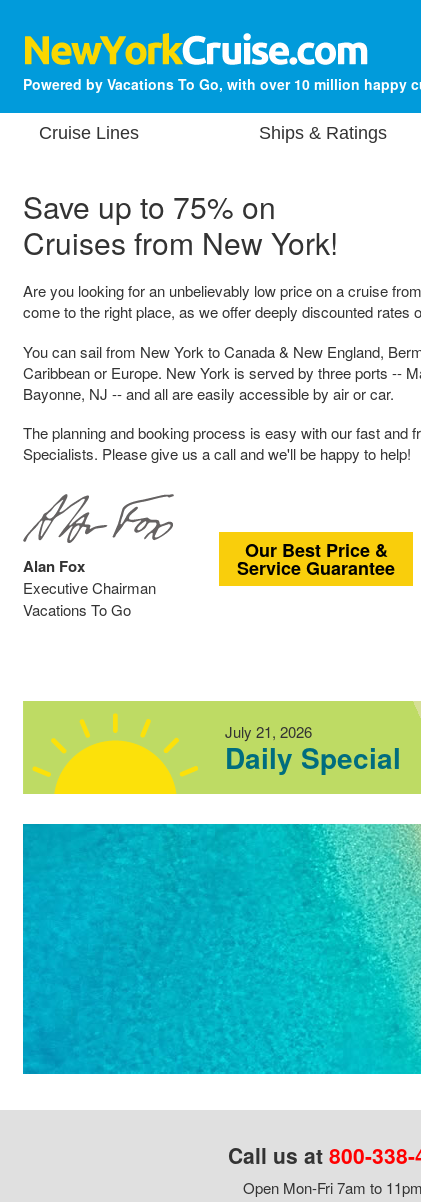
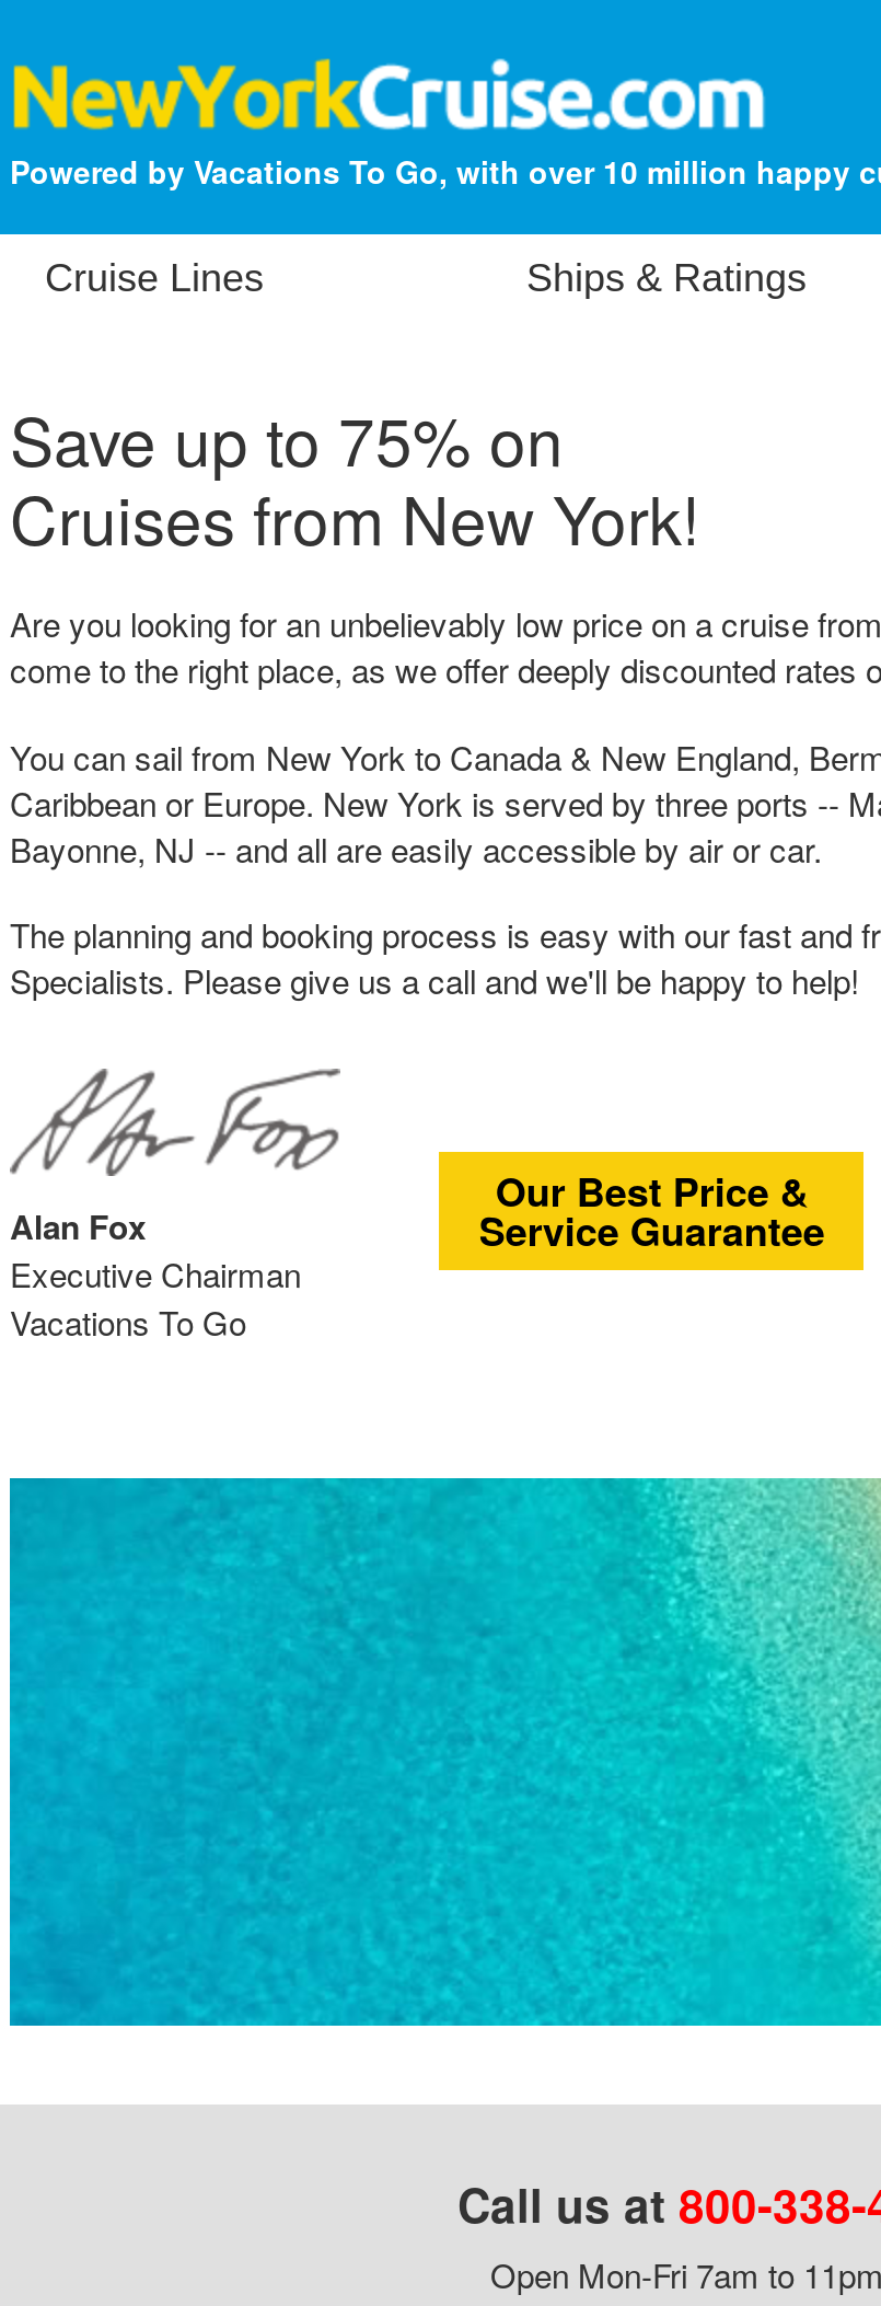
- July 21, 2026
- Daily Special
